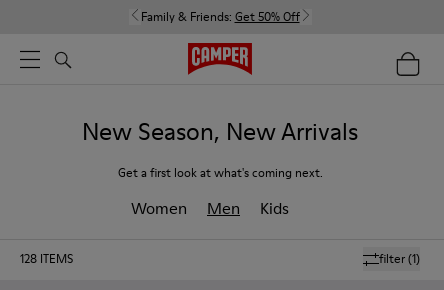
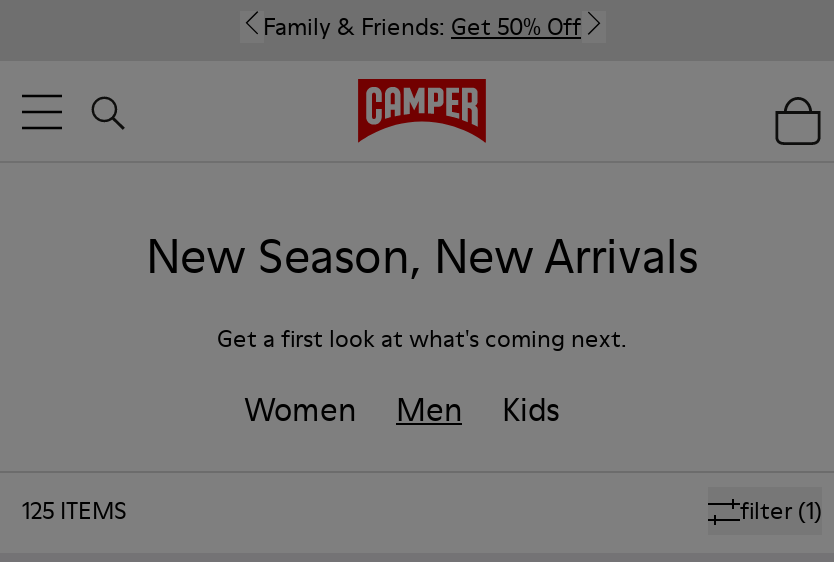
- 128 ITEMS
+ 125 ITEMS
